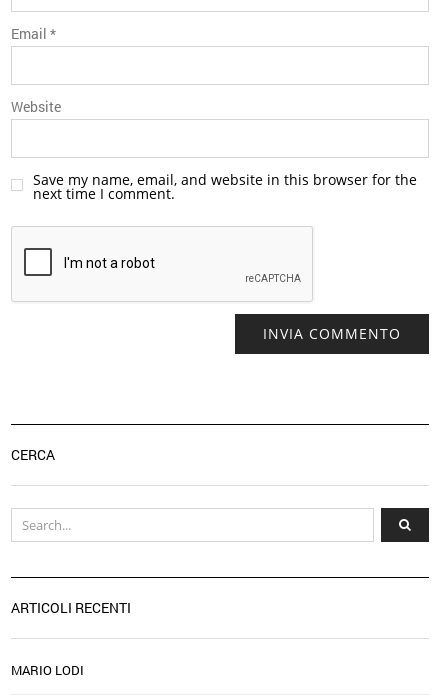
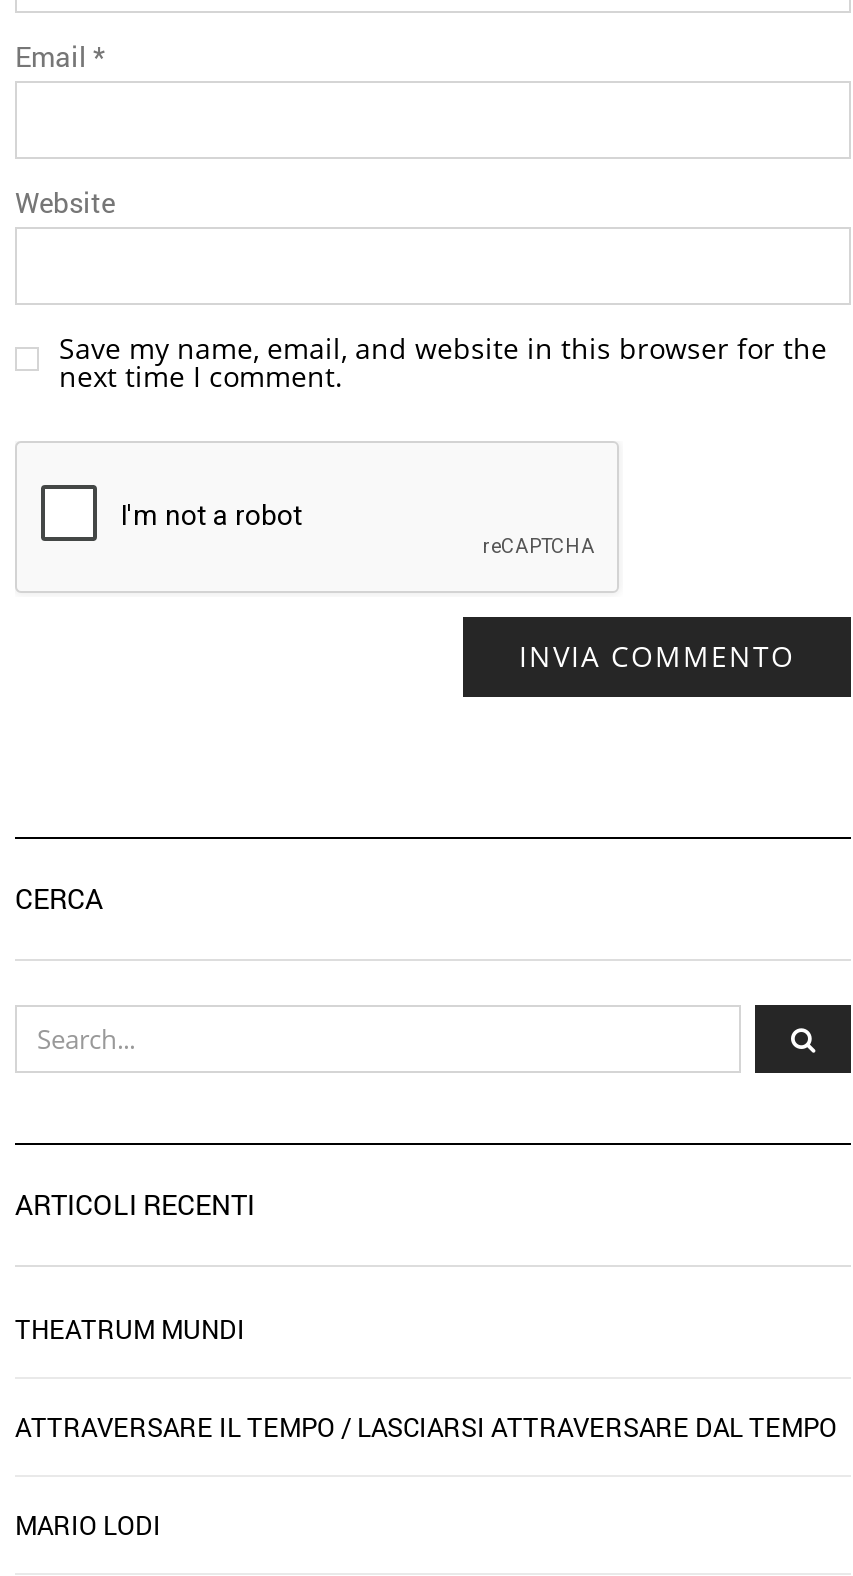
+ THEATRUM MUNDI
+ ATTRAVERSARE IL TEMPO / LASCIARSI ATTRAVERSARE DAL TEMPO
